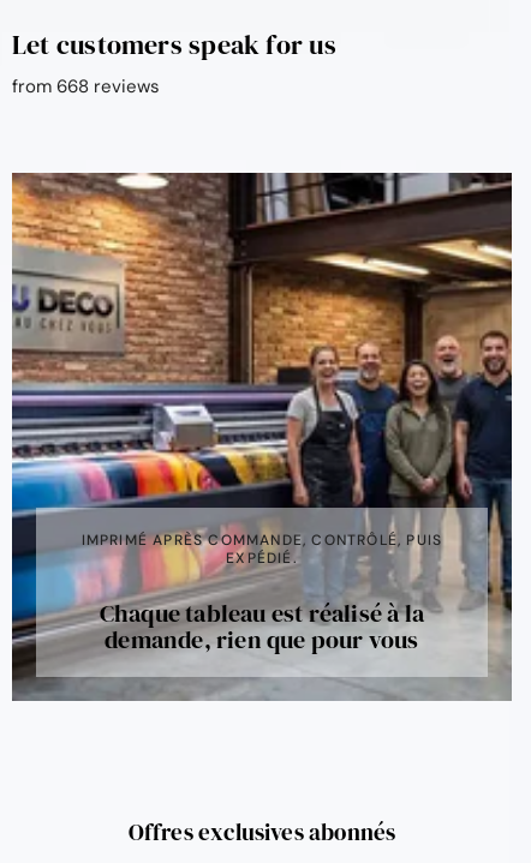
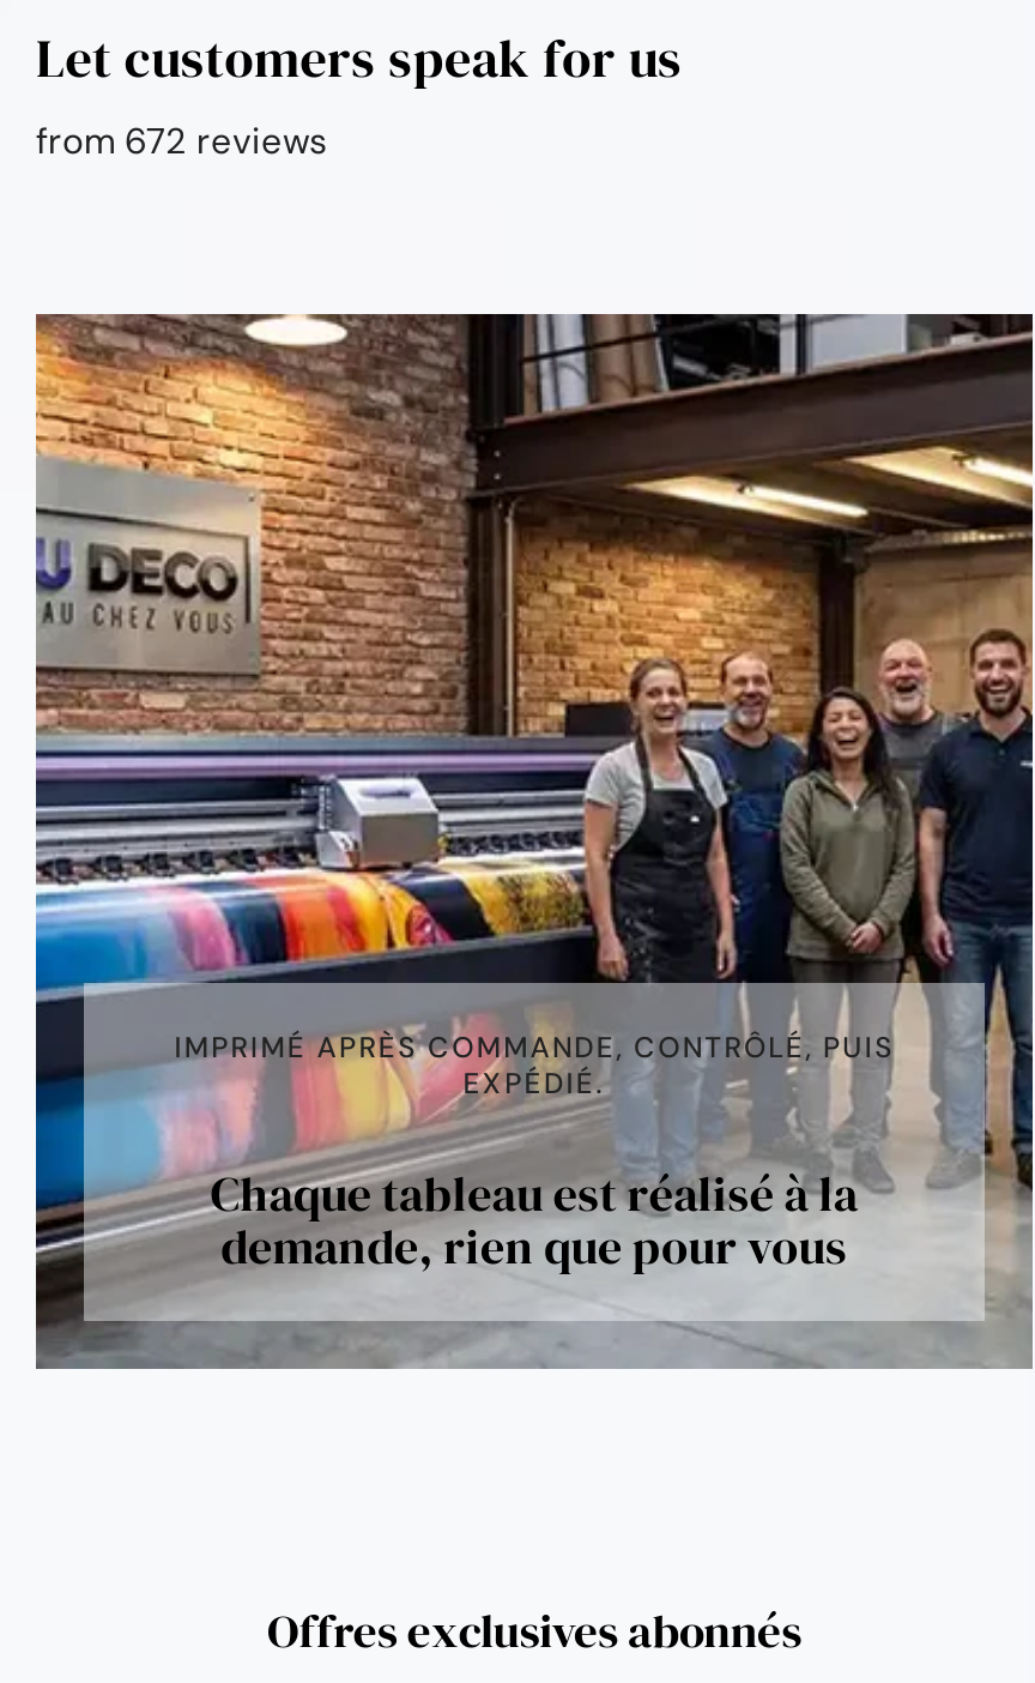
- from 668 reviews
+ from 672 reviews
